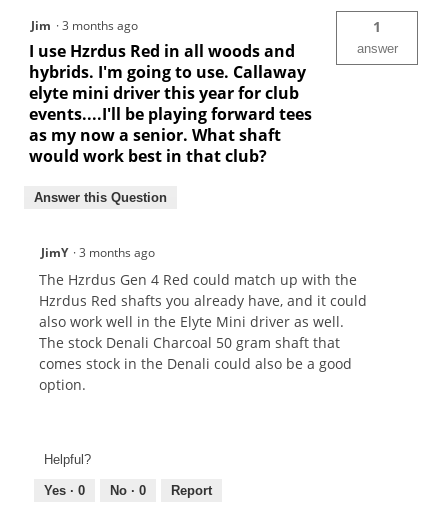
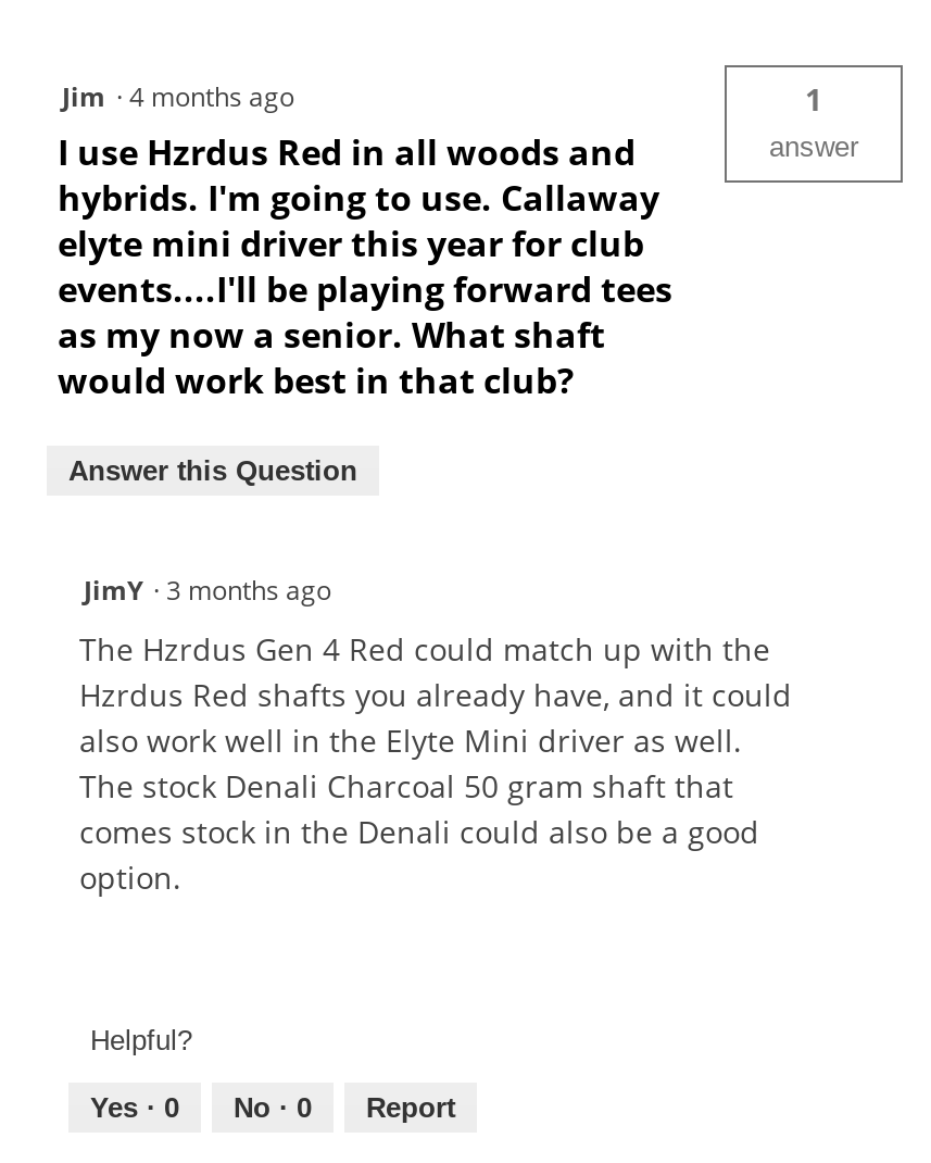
- Jim · 3 months ago
+ Jim · 4 months ago
